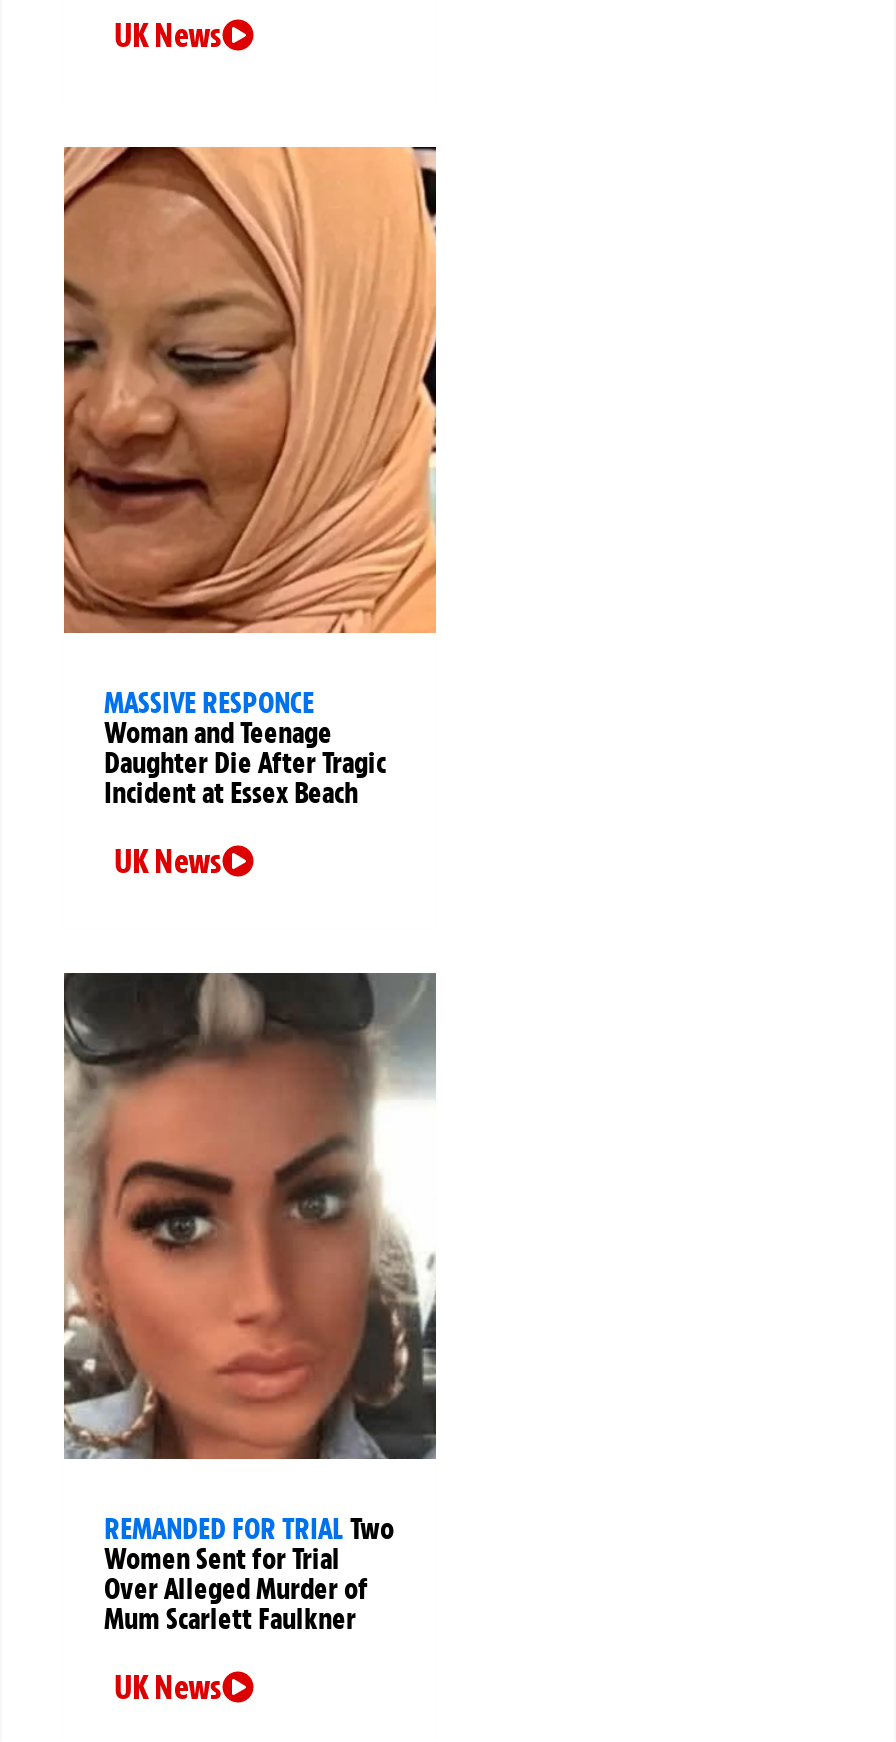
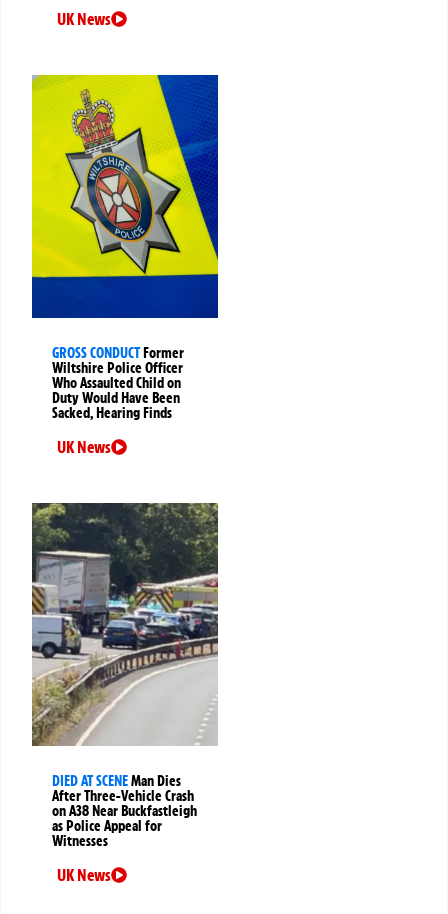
- [image]
- MASSIVE RESPONCE
- Woman and Teenage
- Daughter Die After Tragic
- Incident at Essex Beach
+ [image]
+ GROSS CONDUCT Former
+ Wiltshire Police Officer
+ Who Assaulted Child on
+ Duty Would Have Been
+ Sacked, Hearing Finds

- [image]
- REMANDED FOR TRIAL Two
- Women Sent for Trial
- Over Alleged Murder of
- Mum Scarlett Faulkner
+ [image]
+ DIED AT SCENE Man Dies
+ After Three-Vehicle Crash
+ on A38 Near Buckfastleigh
+ as Police Appeal for
+ Witnesses
